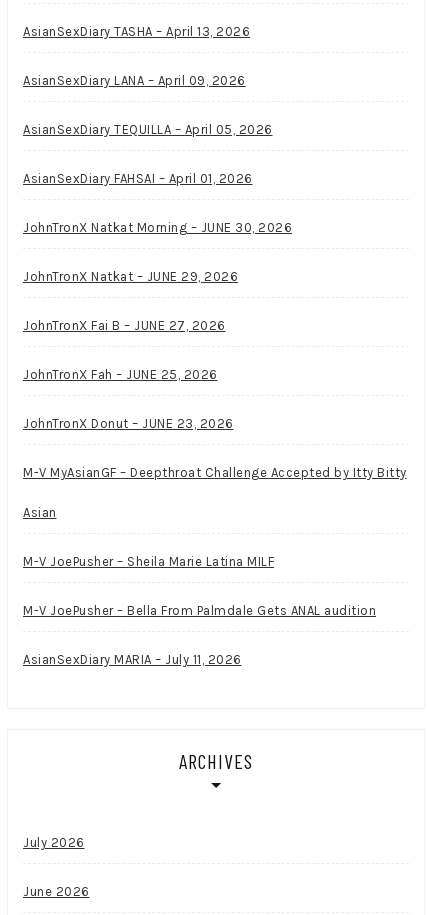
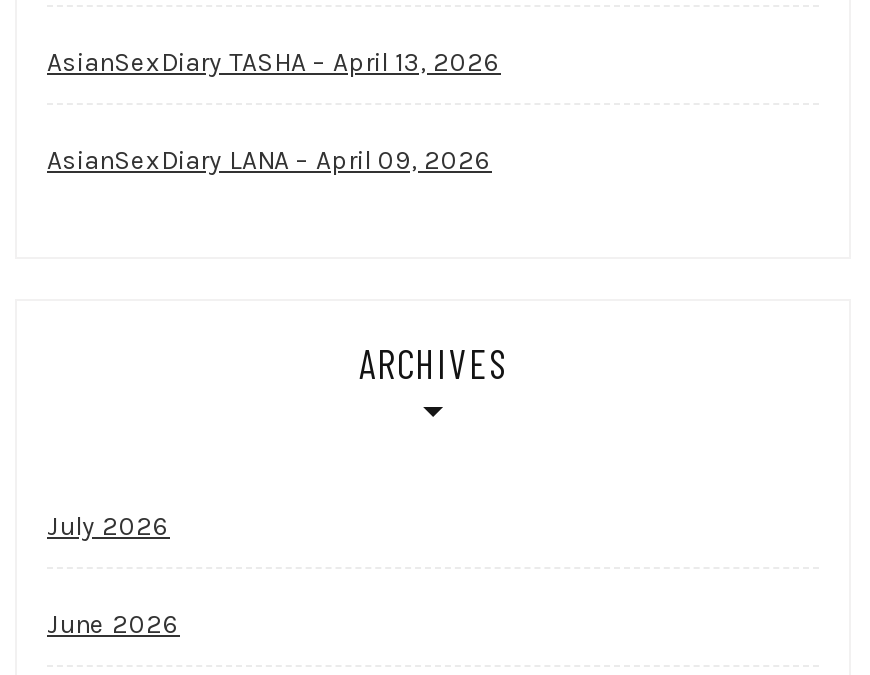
- AsianSexDiary TEQUILLA – April 05, 2026
- AsianSexDiary FAHSAI – April 01, 2026
- JohnTronX Natkat Morning – JUNE 30, 2026
- JohnTronX Natkat – JUNE 29, 2026
- JohnTronX Fai B – JUNE 27, 2026
- JohnTronX Fah – JUNE 25, 2026
- JohnTronX Donut – JUNE 23, 2026
- M-V MyAsianGF – Deepthroat Challenge Accepted by Itty Bitty
- Asian
- M-V JoePusher – Sheila Marie Latina MILF
- M-V JoePusher – Bella From Palmdale Gets ANAL audition
- AsianSexDiary MARIA – July 11, 2026
